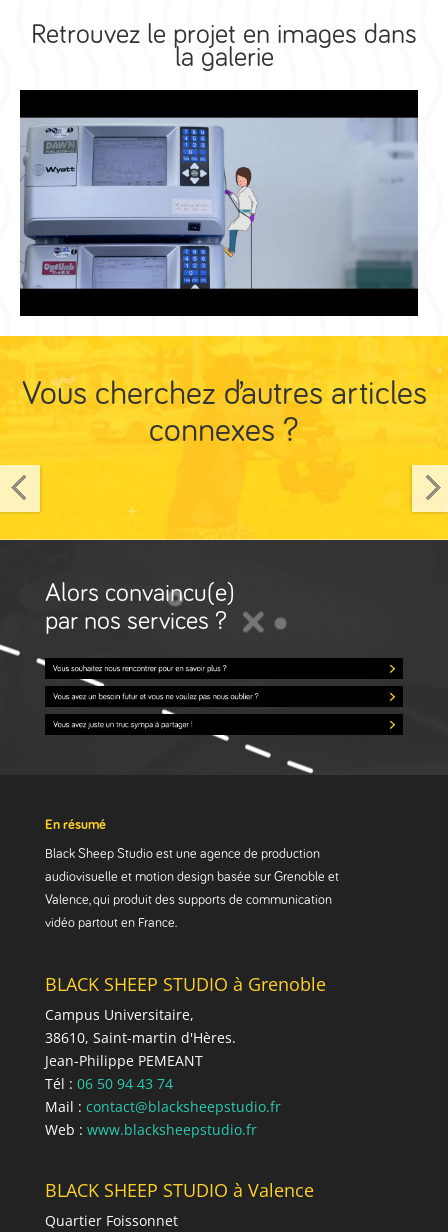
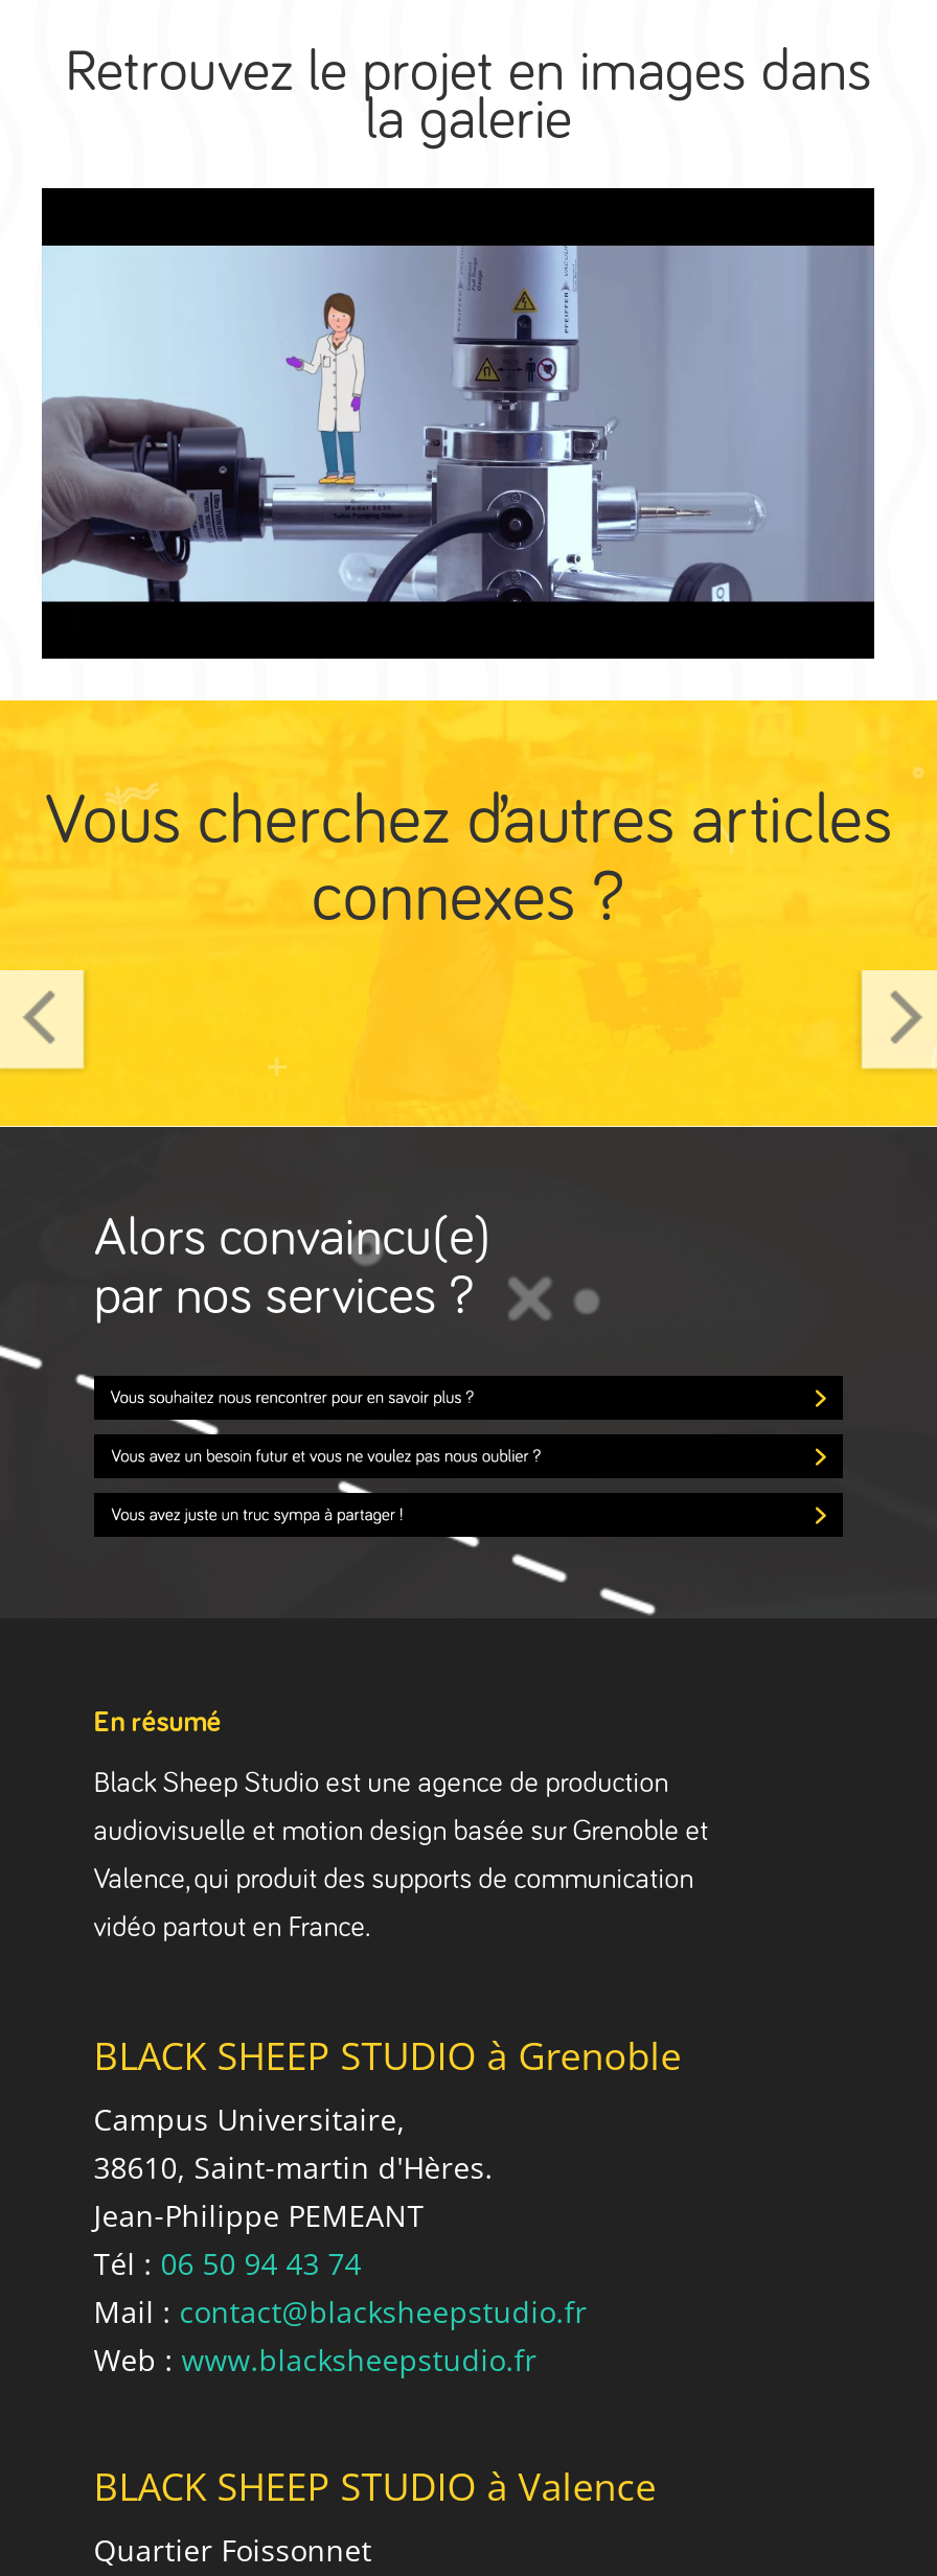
- [image]
+ [image]
